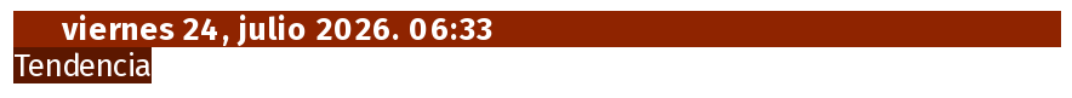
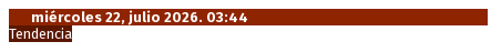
- viernes 24, julio 2026. 06:33
+ miércoles 22, julio 2026. 03:44
